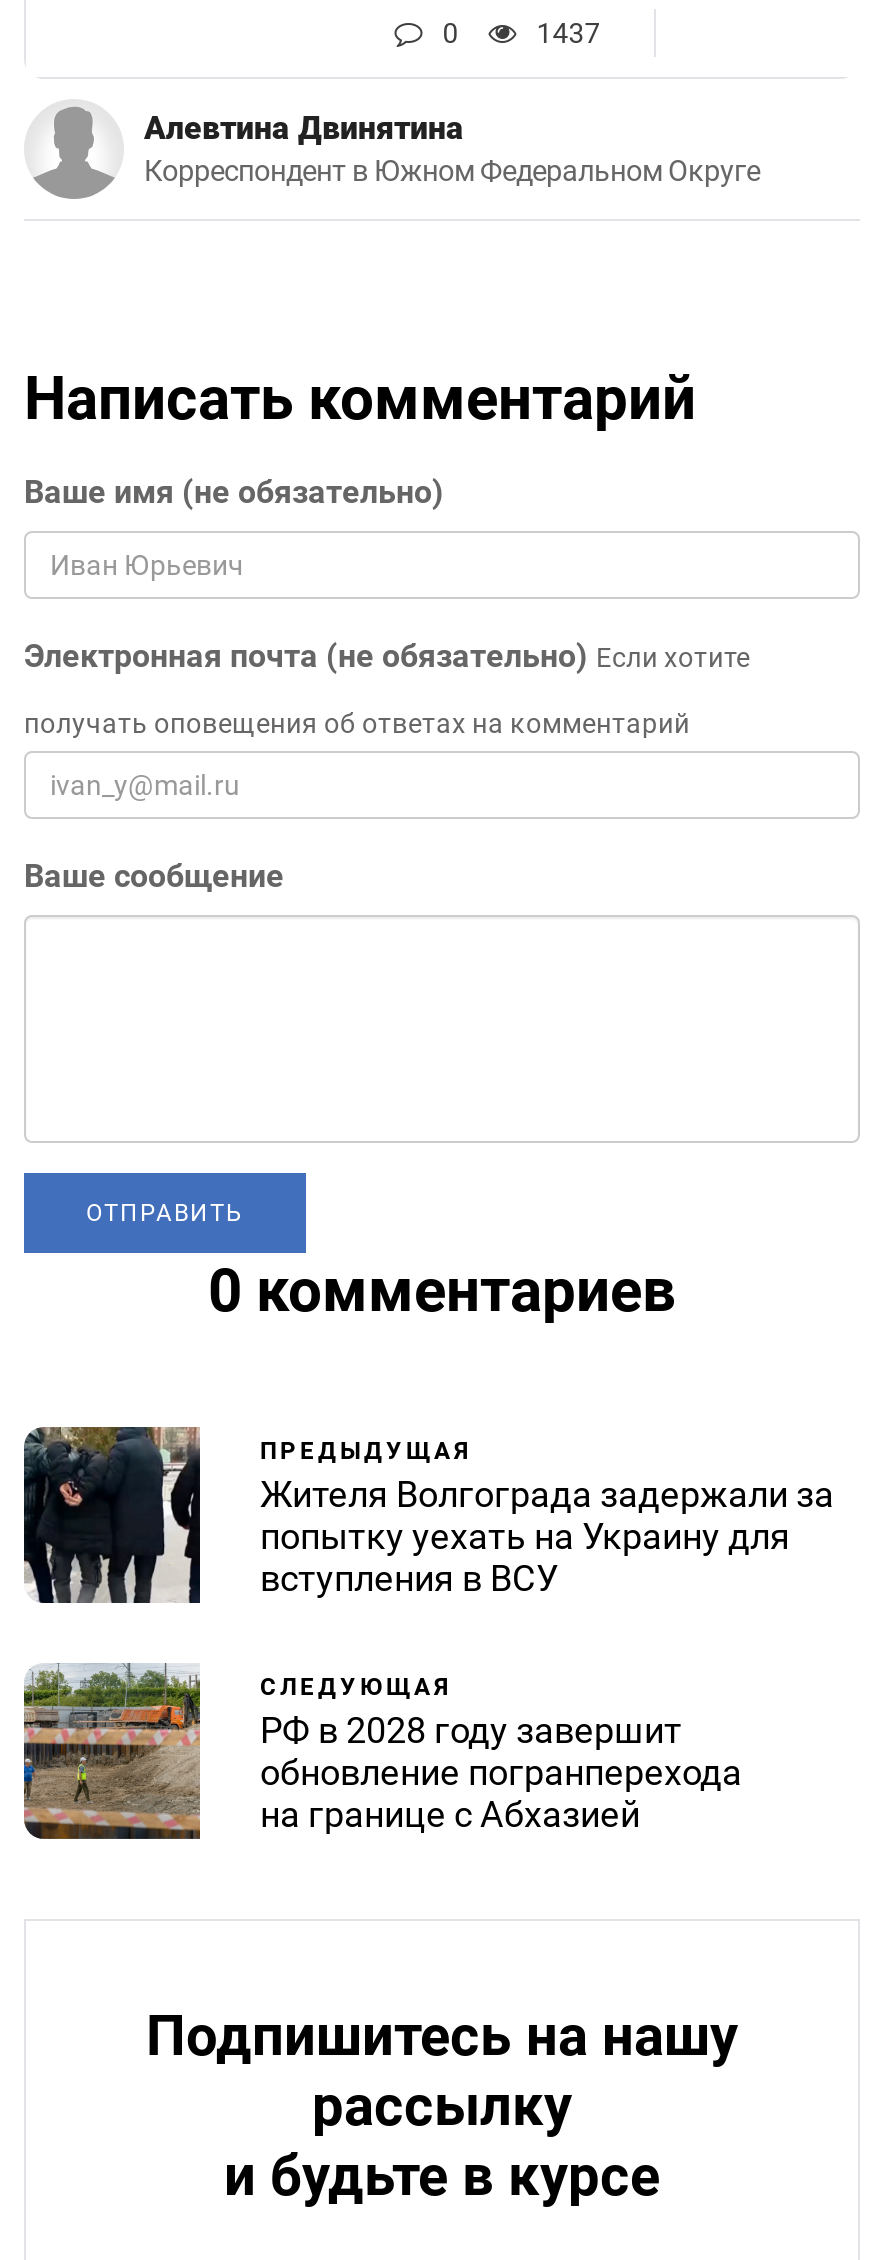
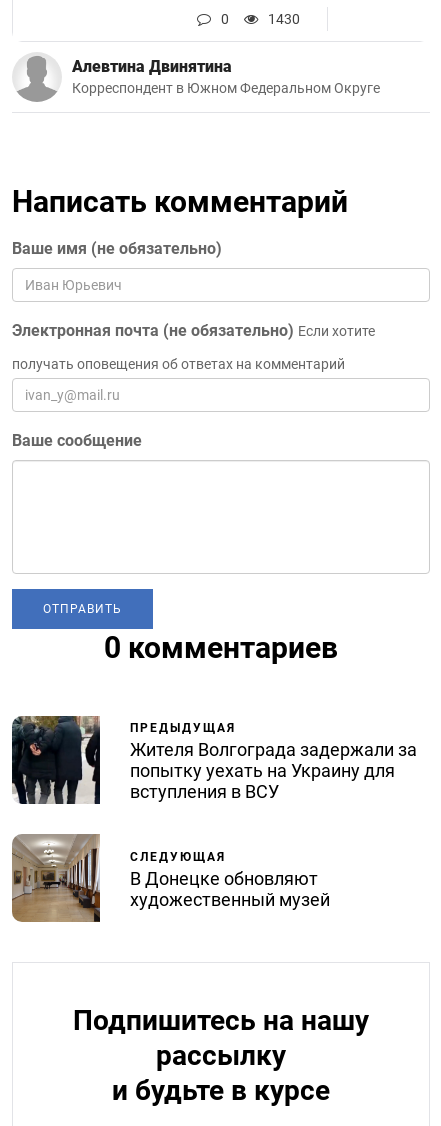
- 1437
+ 1430

- [image]
- РФ в 2028 году завершит
- обновление погранперехода
- на границе с Абхазией
+ [image]
+ В Донецке обновляют
+ художественный музей
